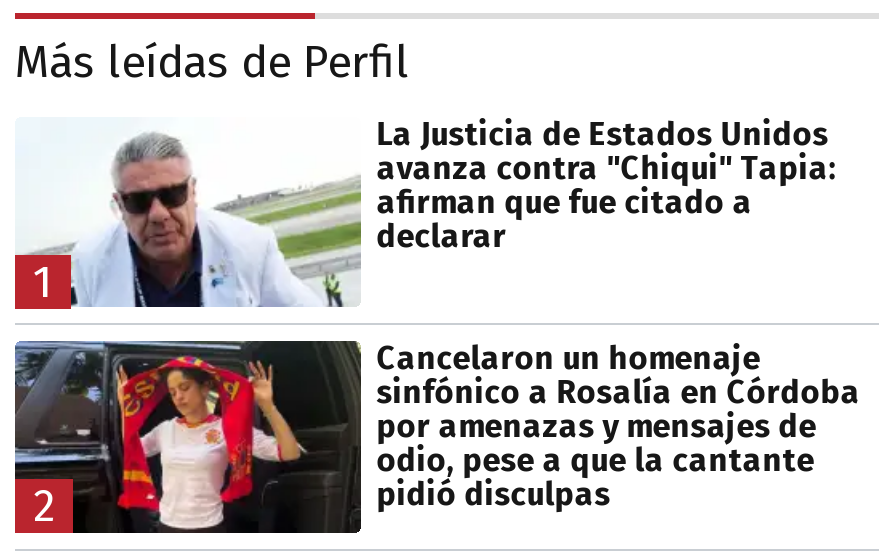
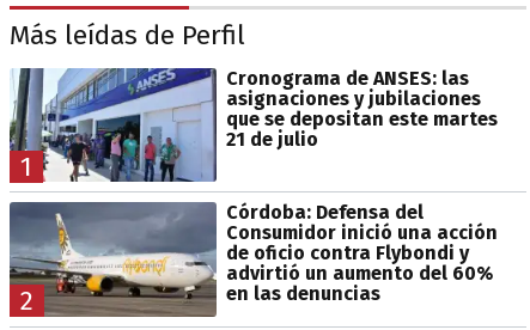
- [image]
- La Justicia de Estados Unidos
- avanza contra "Chiqui" Tapia:
- afirman que fue citado a
- declarar
+ [image]
+ Cronograma de ANSES: las
+ asignaciones y jubilaciones
+ que se depositan este martes
+ 21 de julio

- [image]
- Cancelaron un homenaje
- sinfónico a Rosalía en Córdoba
- por amenazas y mensajes de
- odio, pese a que la cantante
- pidió disculpas
+ [image]
+ Córdoba: Defensa del
+ Consumidor inició una acción
+ de oficio contra Flybondi y
+ advirtió un aumento del 60%
+ en las denuncias
